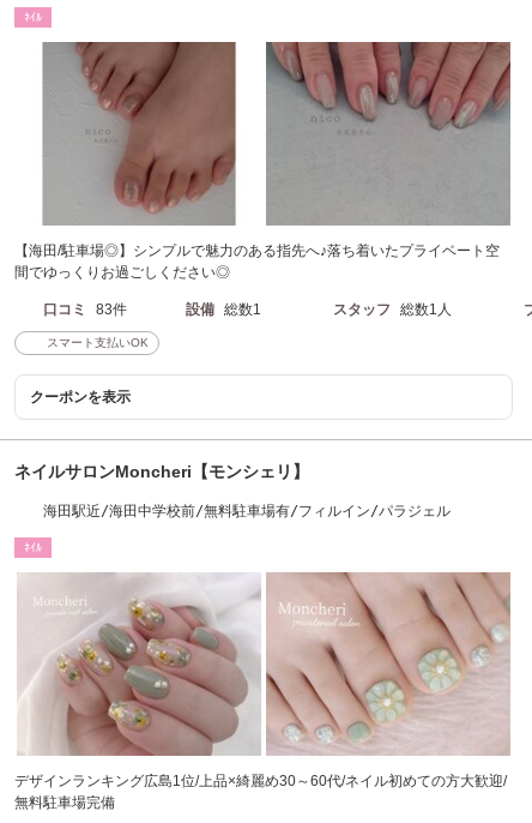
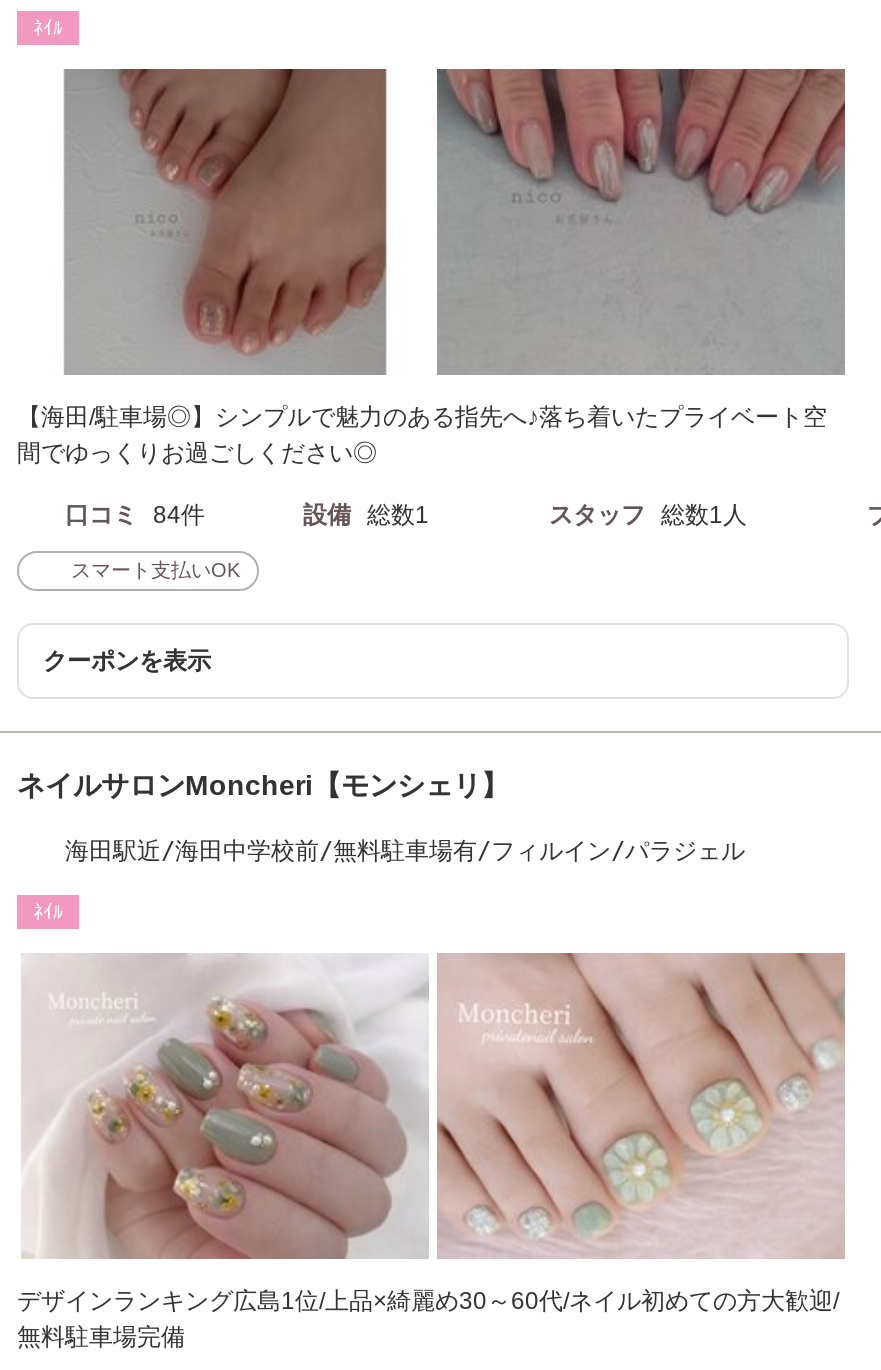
- 口コミ 83件
+ 口コミ 84件
